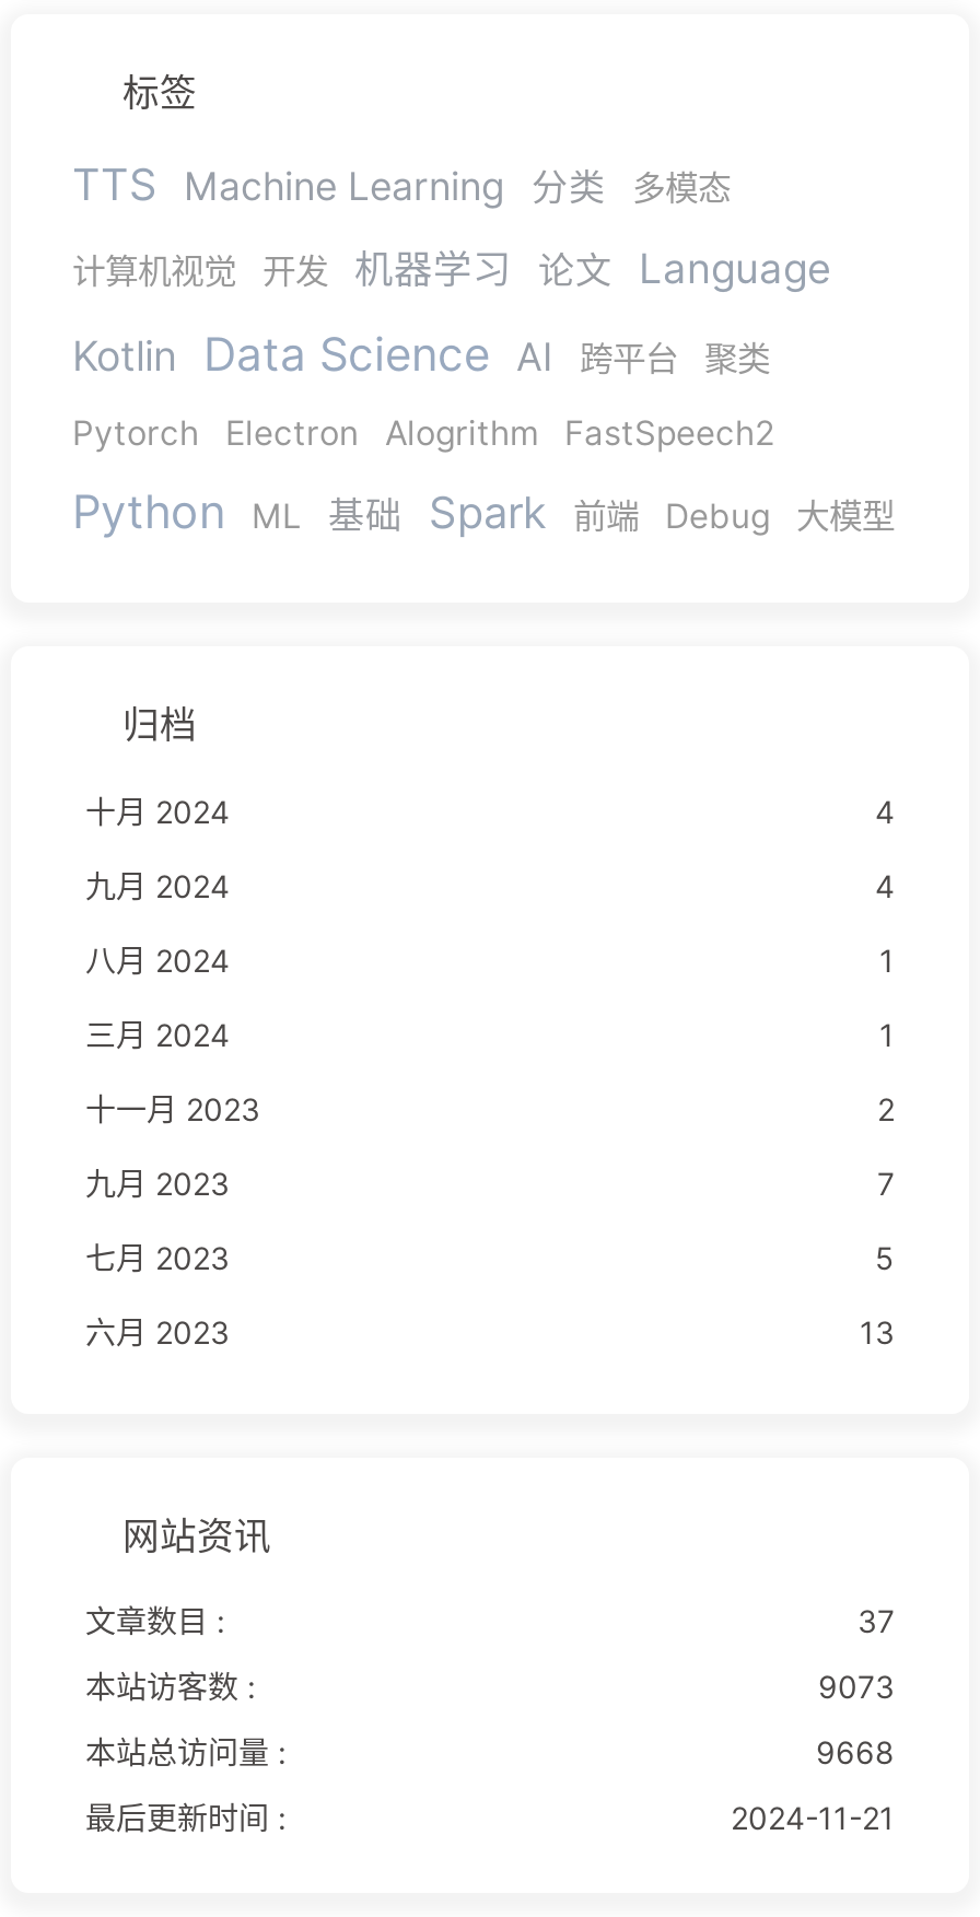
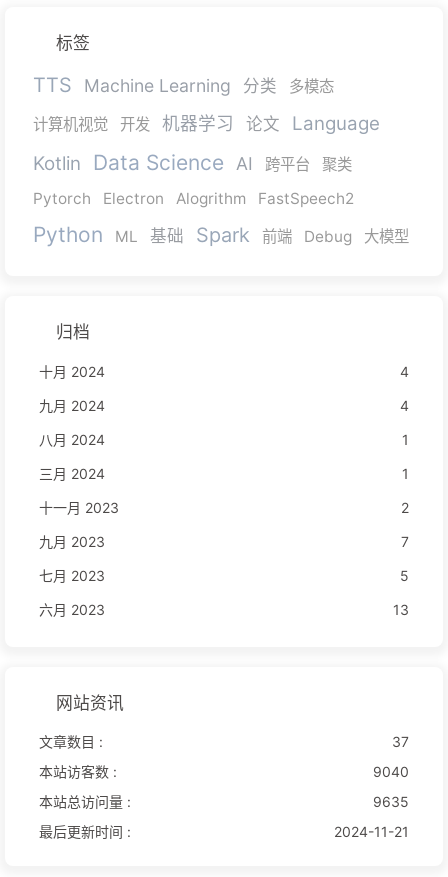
- 9073
+ 9040

- 9668
+ 9635
